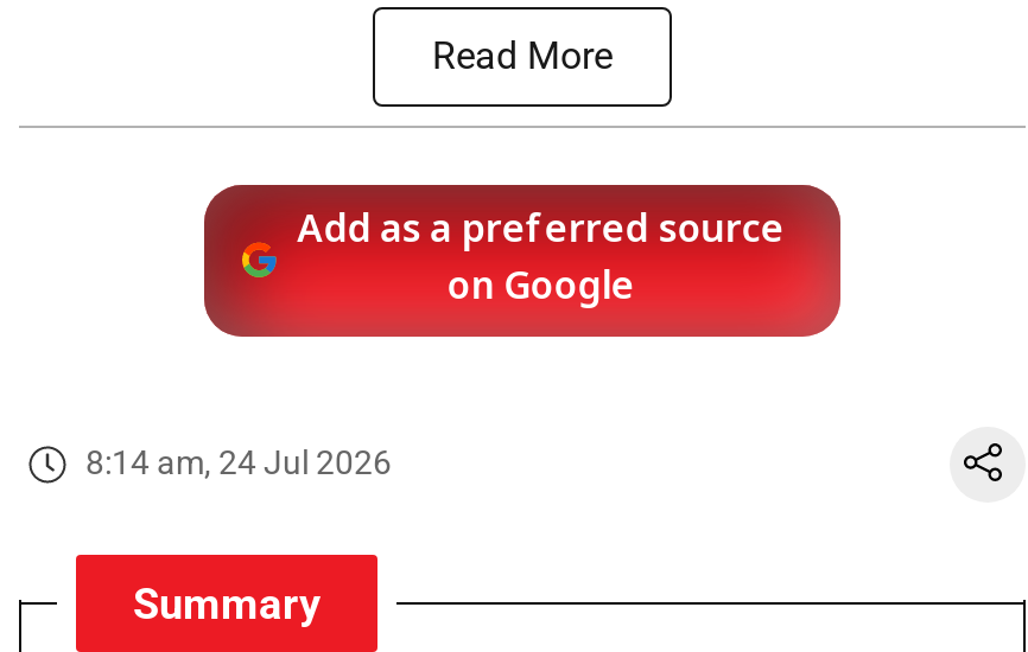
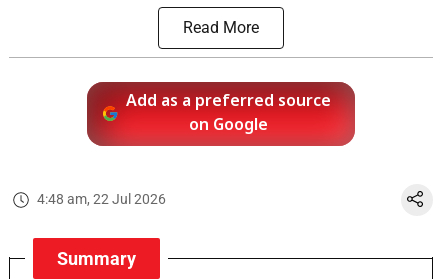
- 8:14 am, 24 Jul 2026
+ 4:48 am, 22 Jul 2026
